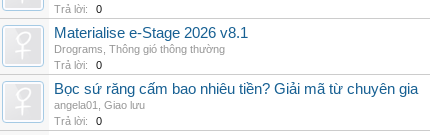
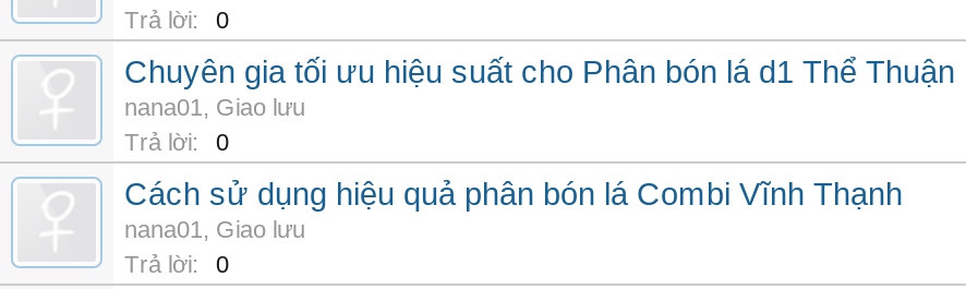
- Materialise e-Stage 2026 v8.1
- Drograms, Thông gió thông thường
+ Chuyên gia tối ưu hiệu suất cho Phân bón lá d1 Thể Thuận
+ nana01, Giao lưu

- Bọc sứ răng cấm bao nhiêu tiền? Giải mã từ chuyên gia
- angela01, Giao lưu
+ Cách sử dụng hiệu quả phân bón lá Combi Vĩnh Thạnh
+ nana01, Giao lưu
